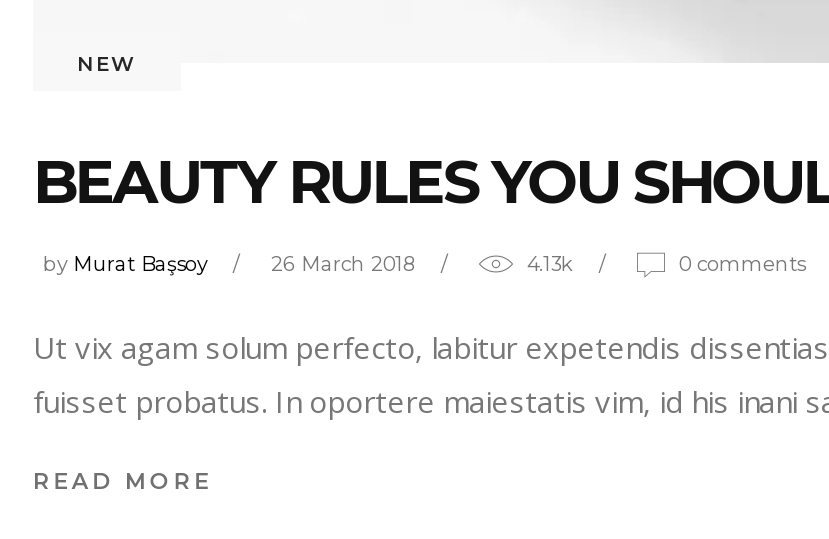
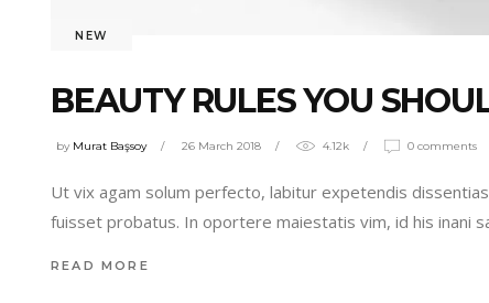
- 4.13k
+ 4.12k
